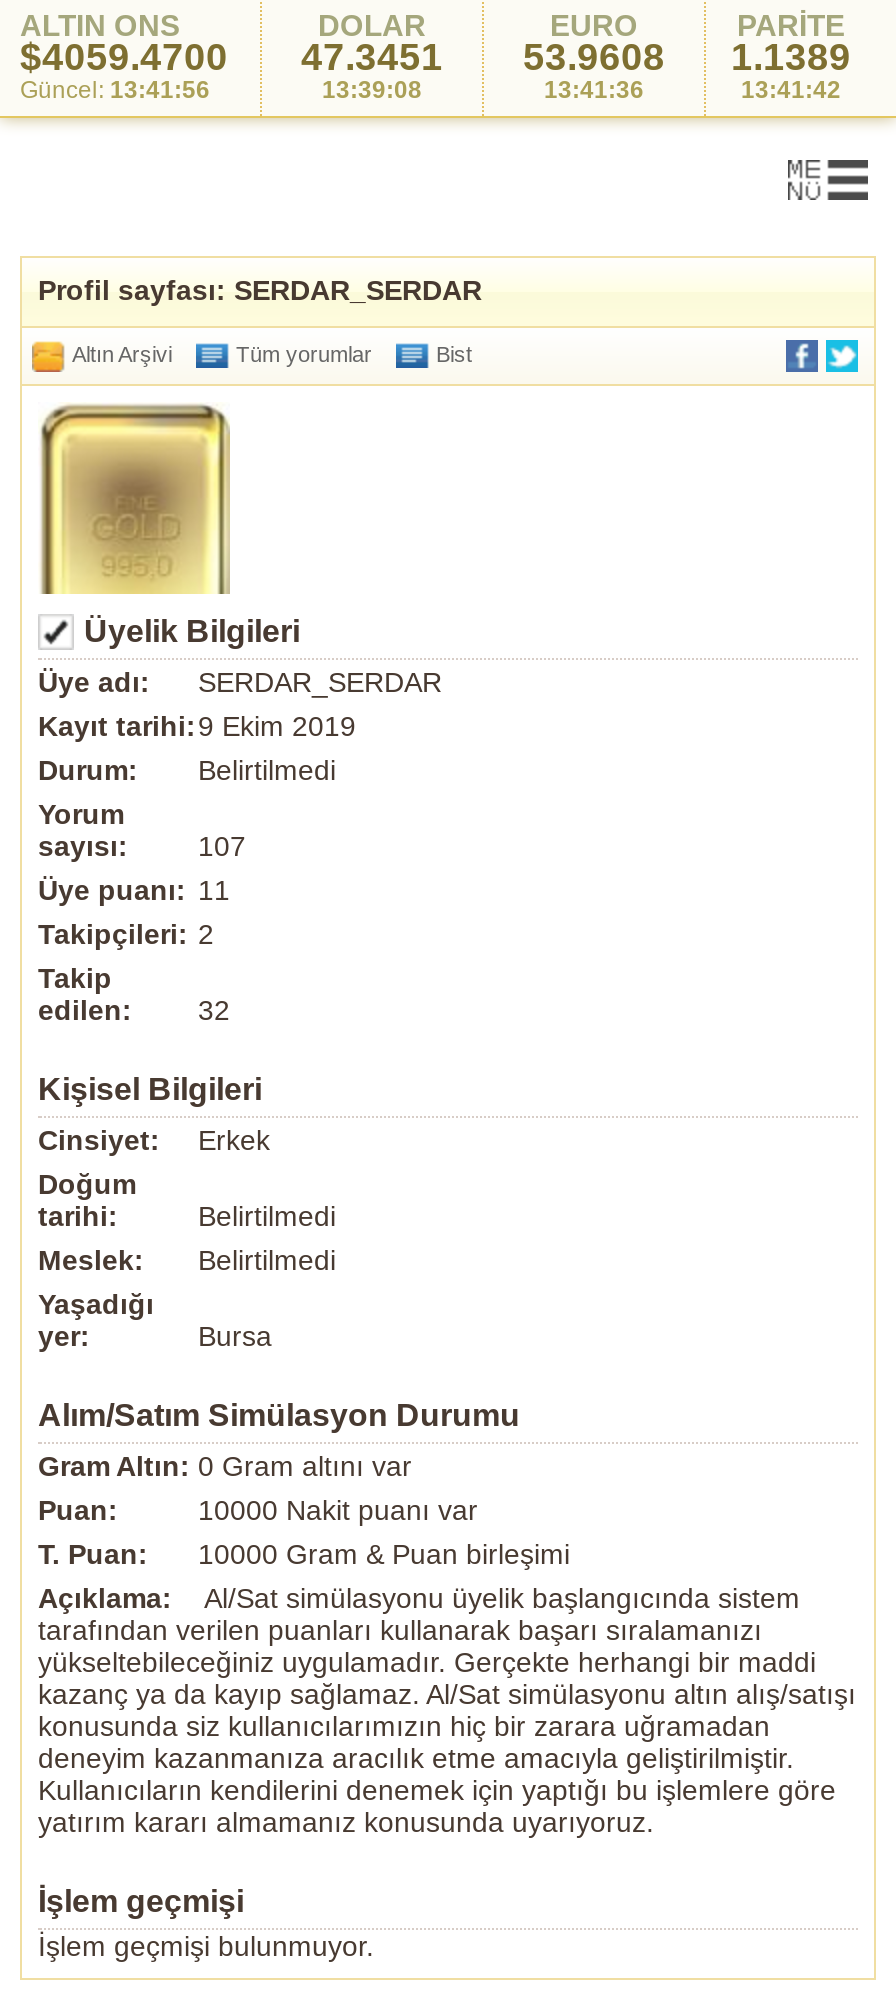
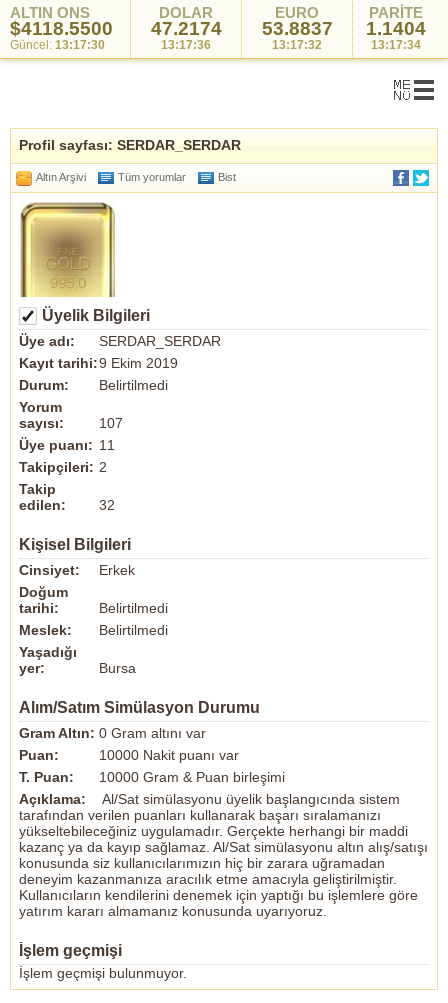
- $4059.4700
+ $4118.5500

- 47.3451
+ 47.2174

- 53.9608
+ 53.8837

- 1.1389
+ 1.1404

- Güncel: 13:41:56
+ Güncel: 13:17:30

- 13:39:08
+ 13:17:36

- 13:41:36
+ 13:17:32

- 13:41:42
+ 13:17:34
